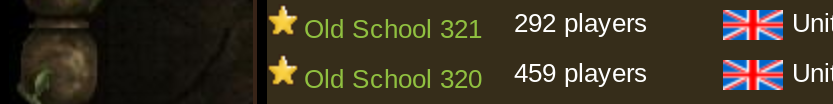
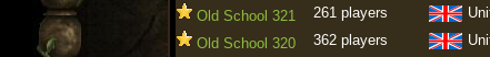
- Old School 321 292 players
+ Old School 321 261 players

- Old School 320 459 players
+ Old School 320 362 players
